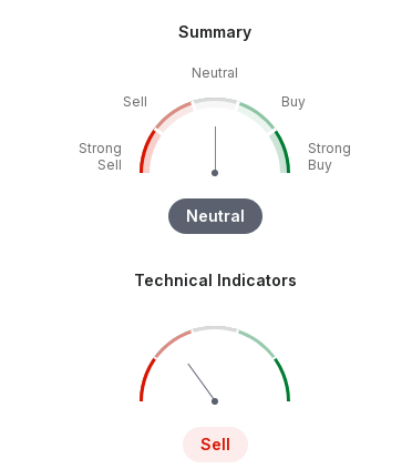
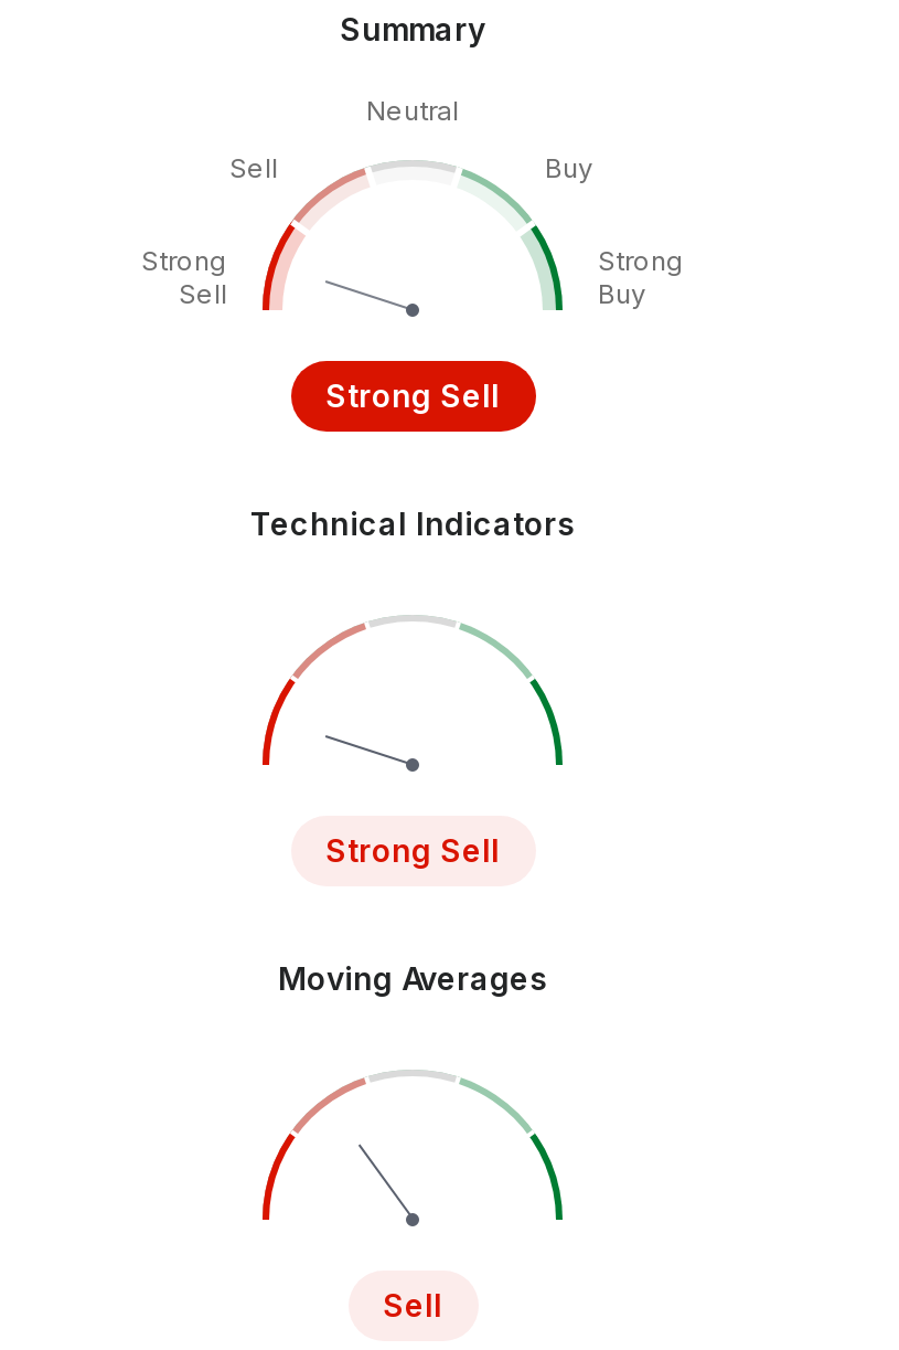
- Neutral
+ Strong Sell

+ Strong Sell
+ Moving Averages
